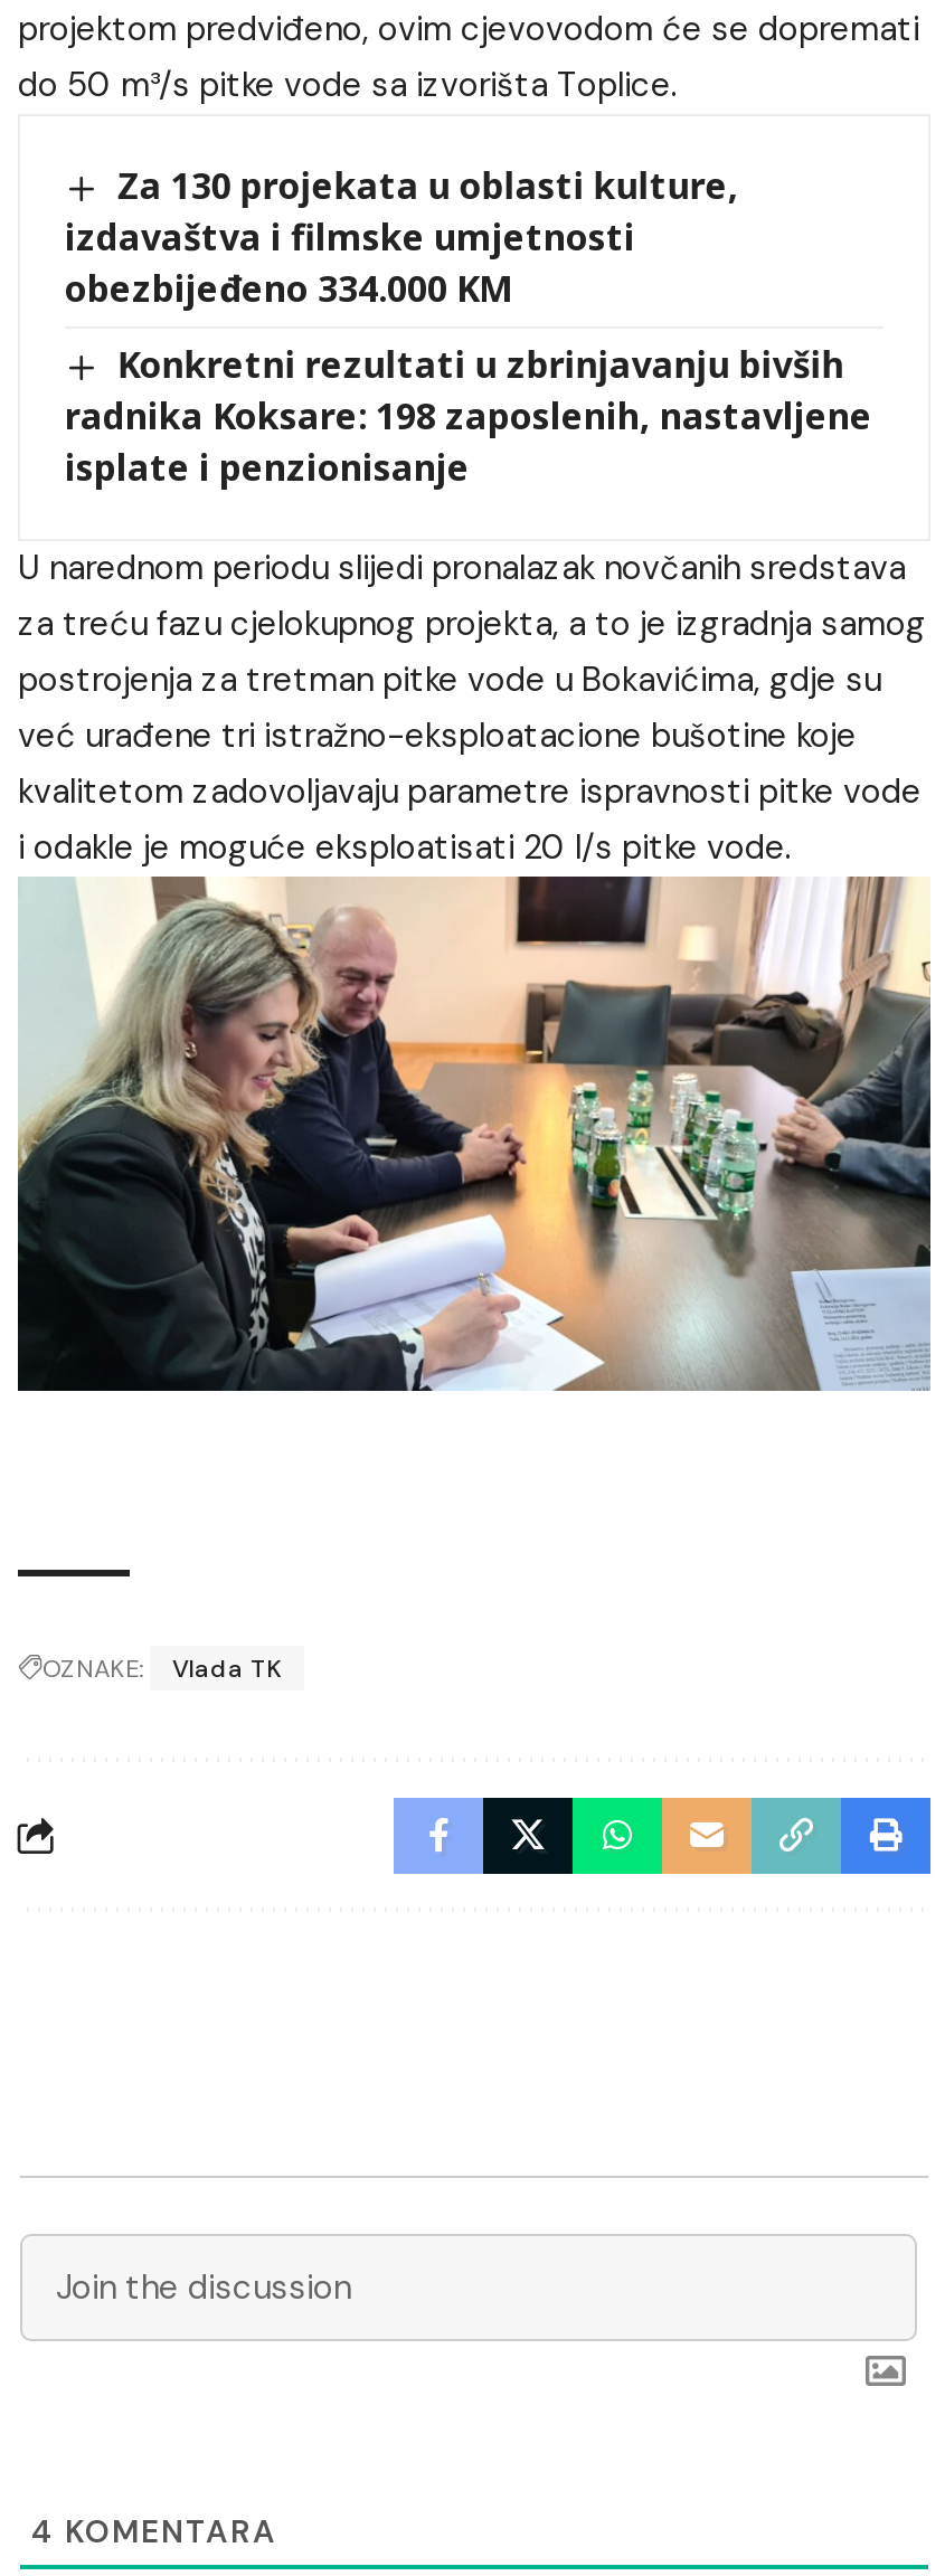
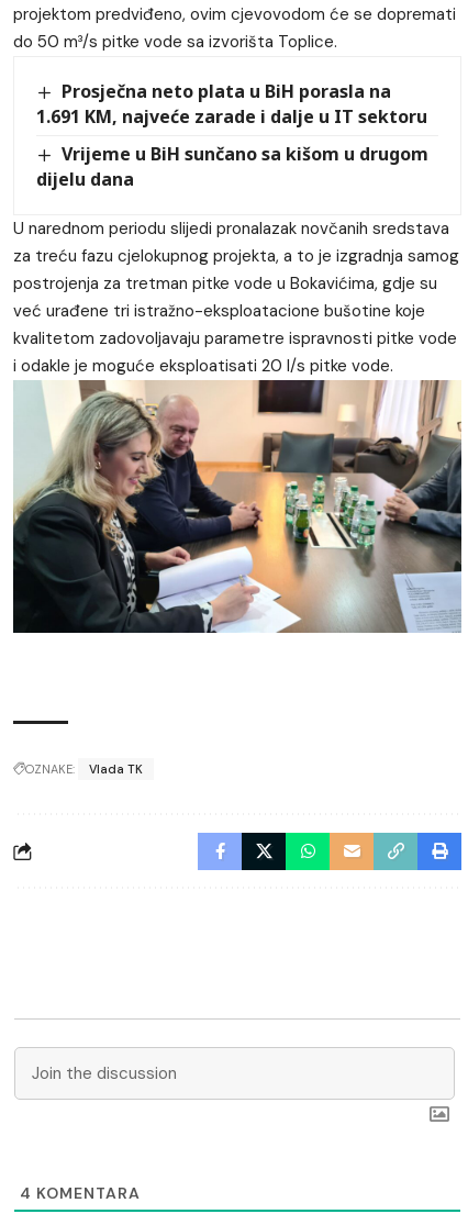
- Za 130 projekata u oblasti kulture,
- izdavaštva i filmske umjetnosti
- obezbijeđeno 334.000 KM
+ Prosječna neto plata u BiH porasla na
+ 1.691 KM, najveće zarade i dalje u IT sektoru

- Konkretni rezultati u zbrinjavanju bivših
- radnika Koksare: 198 zaposlenih, nastavljene
- isplate i penzionisanje
+ Vrijeme u BiH sunčano sa kišom u drugom
+ dijelu dana
